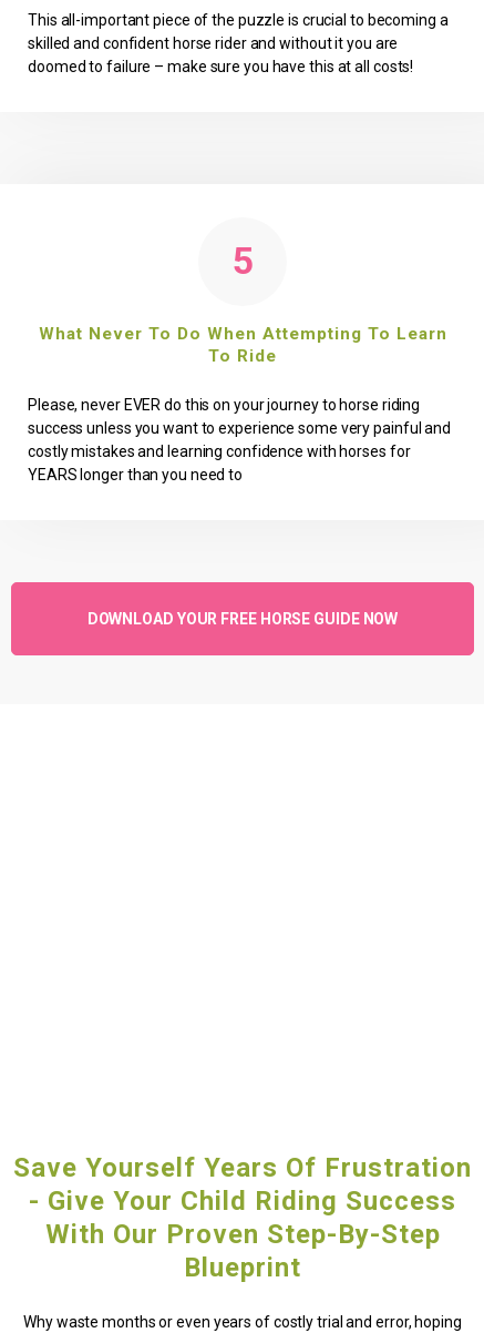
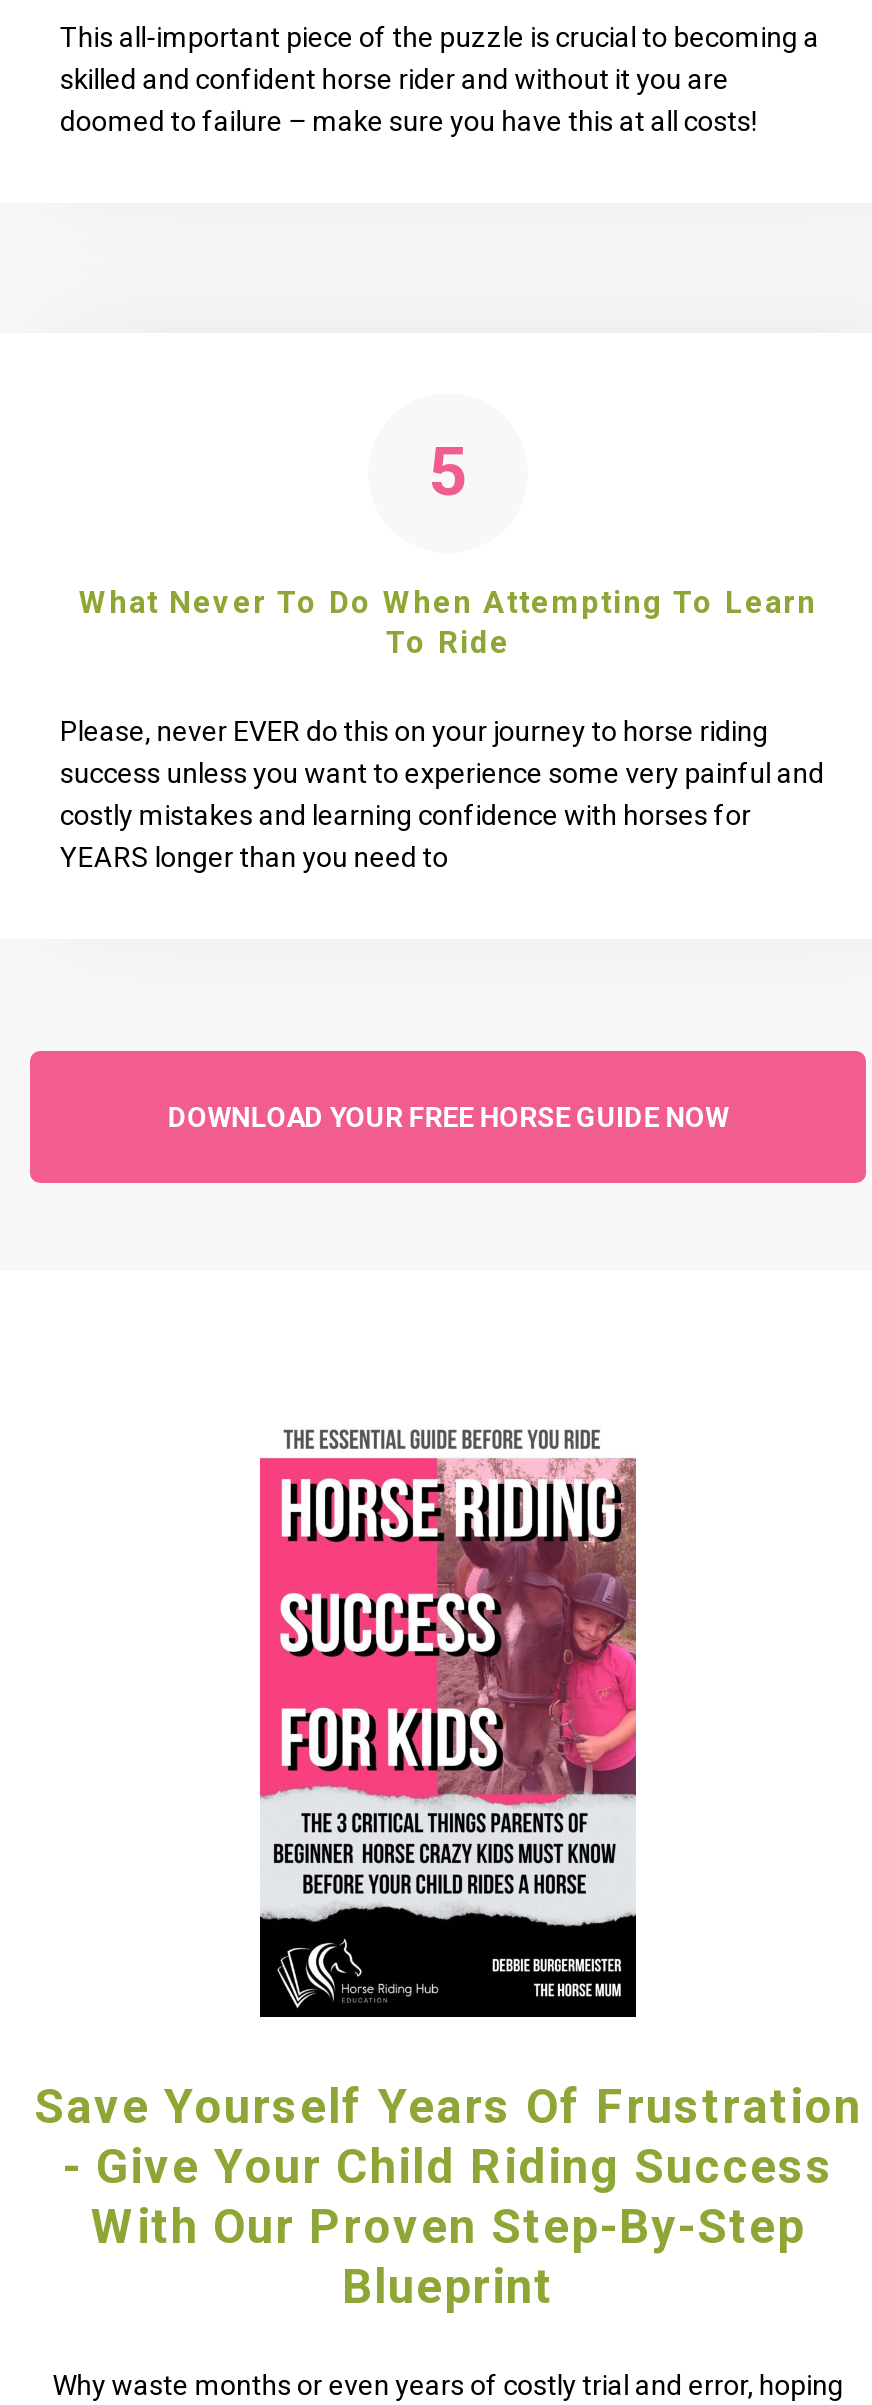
+ [image]
